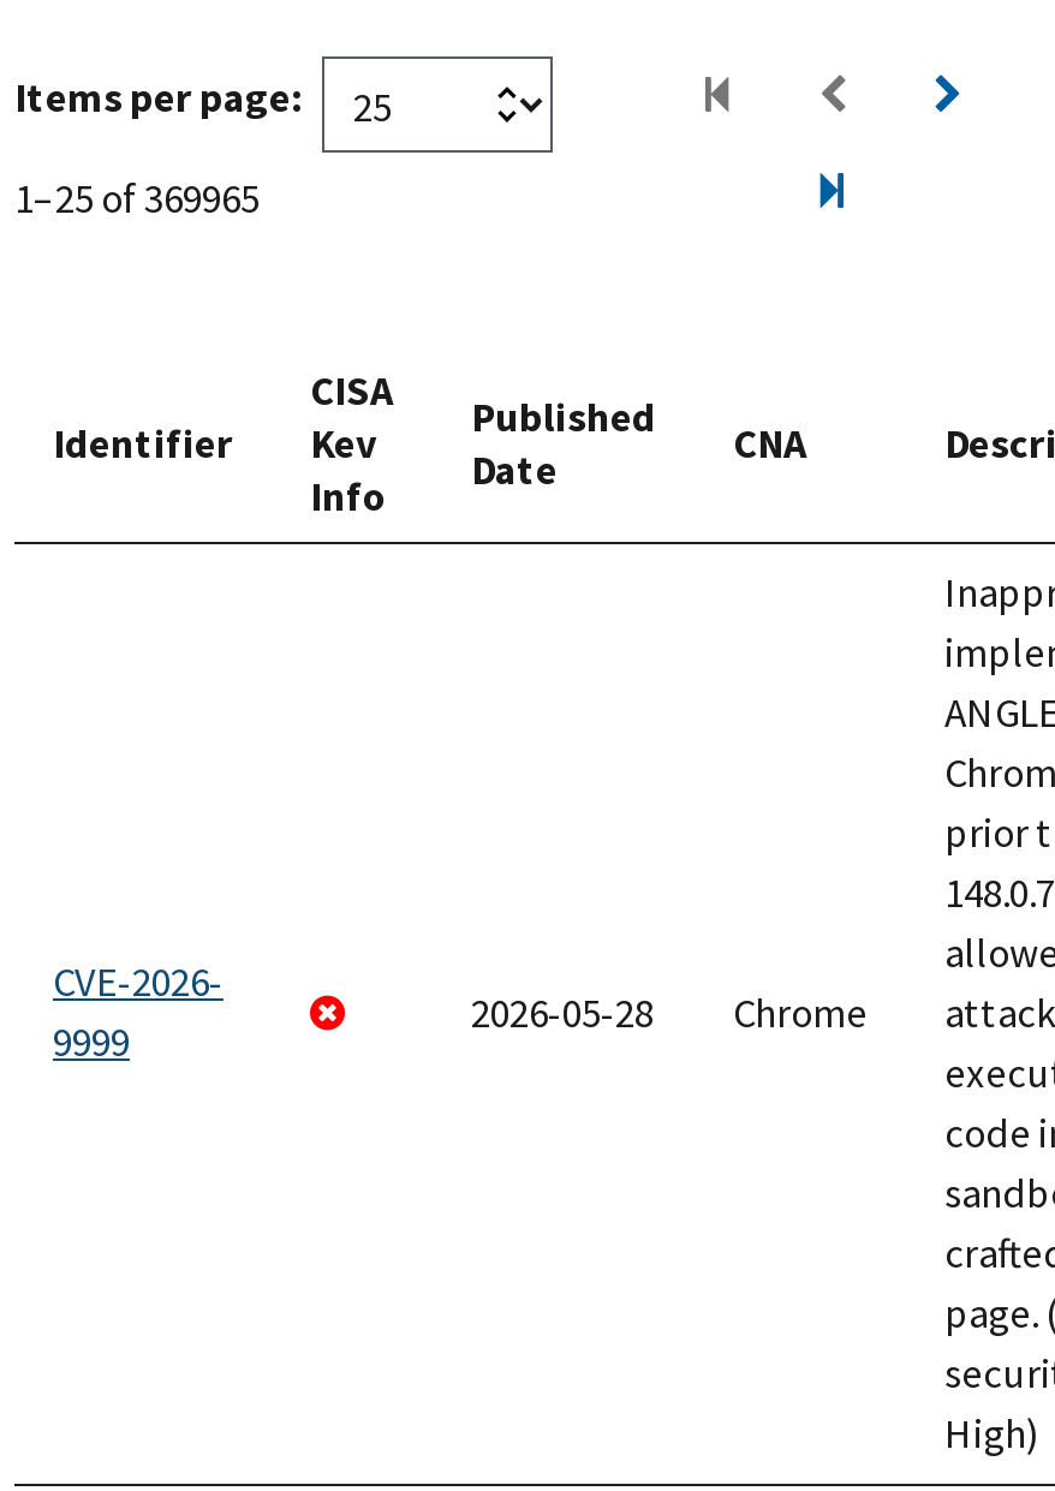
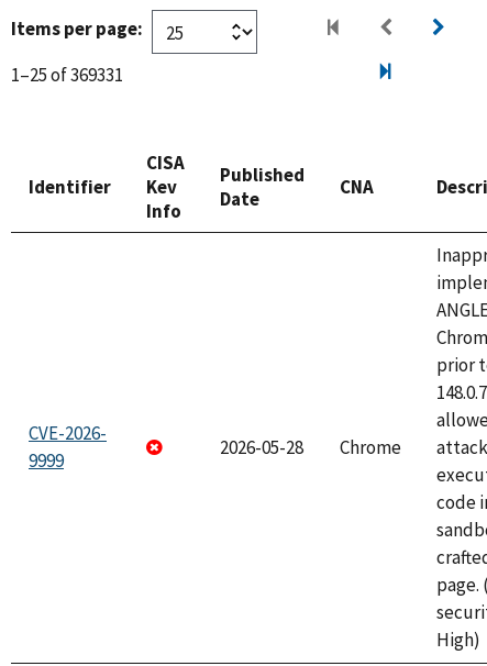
- 1–25 of 369965
+ 1–25 of 369331
